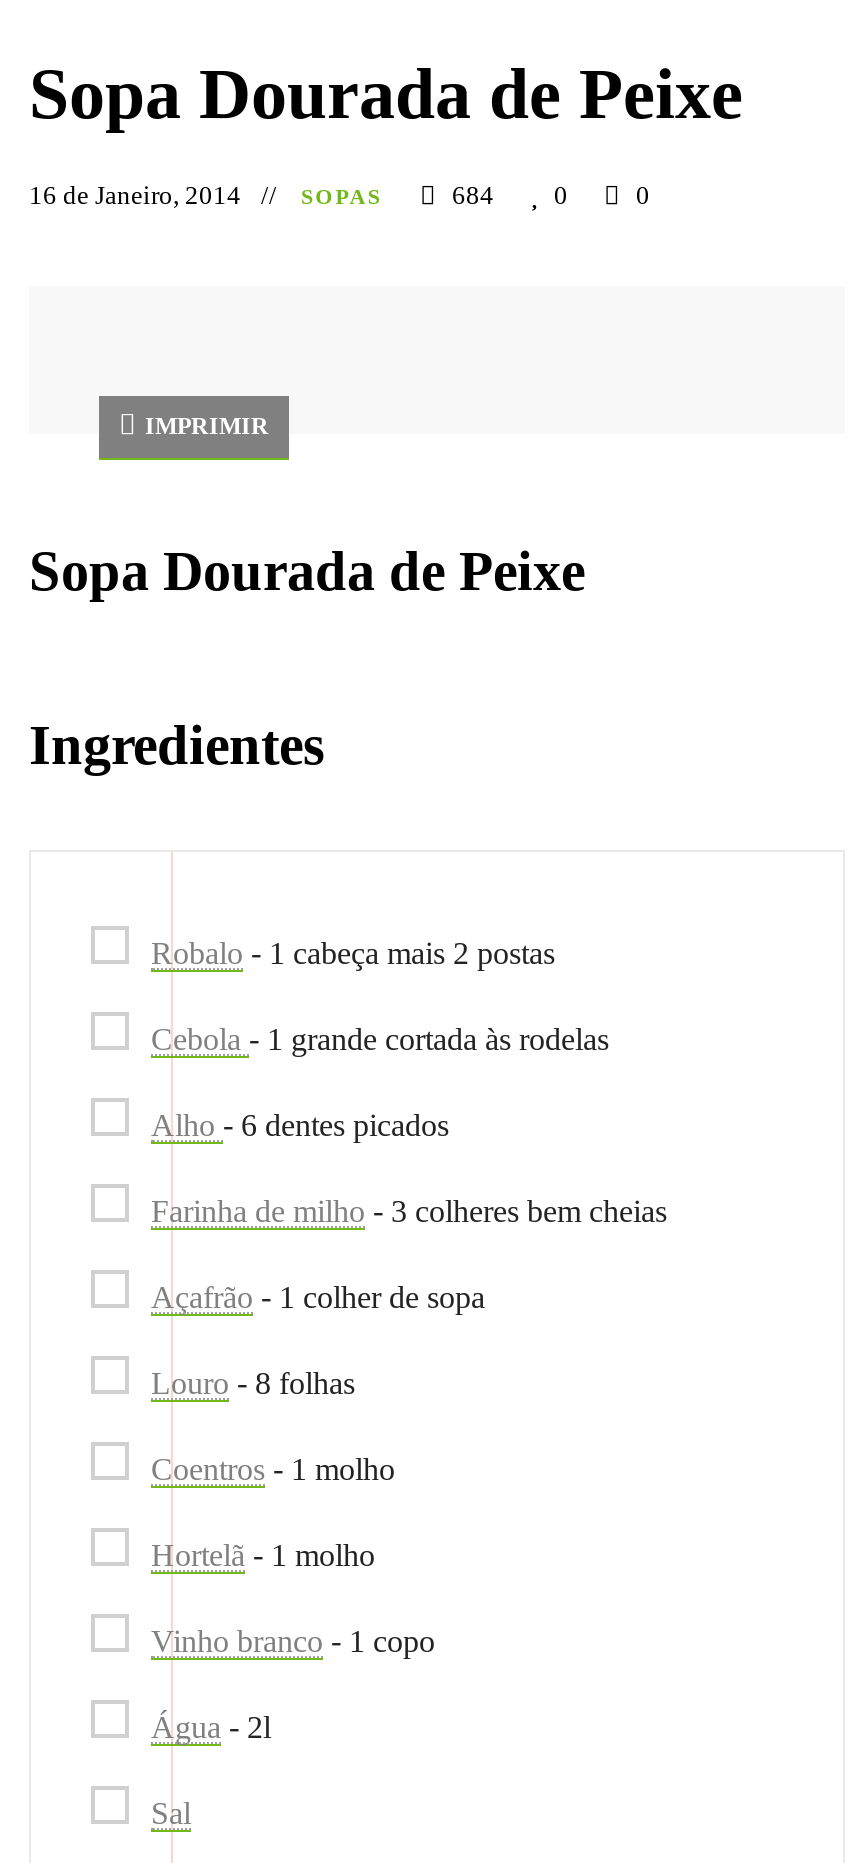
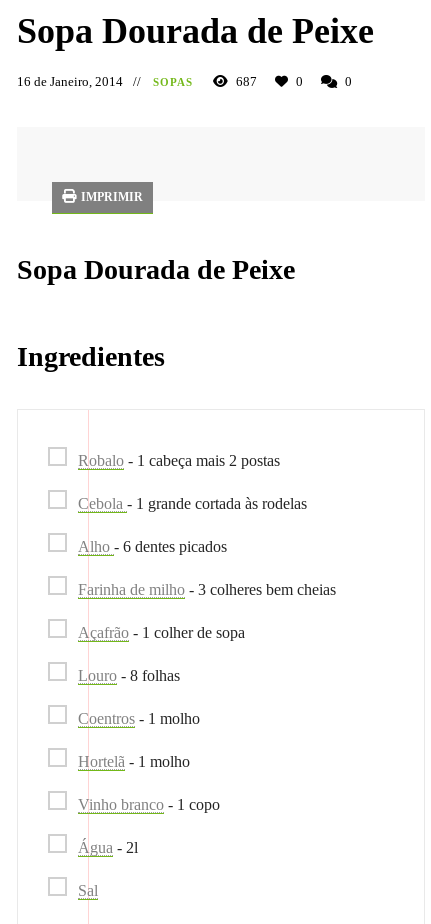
- 684
+ 687
